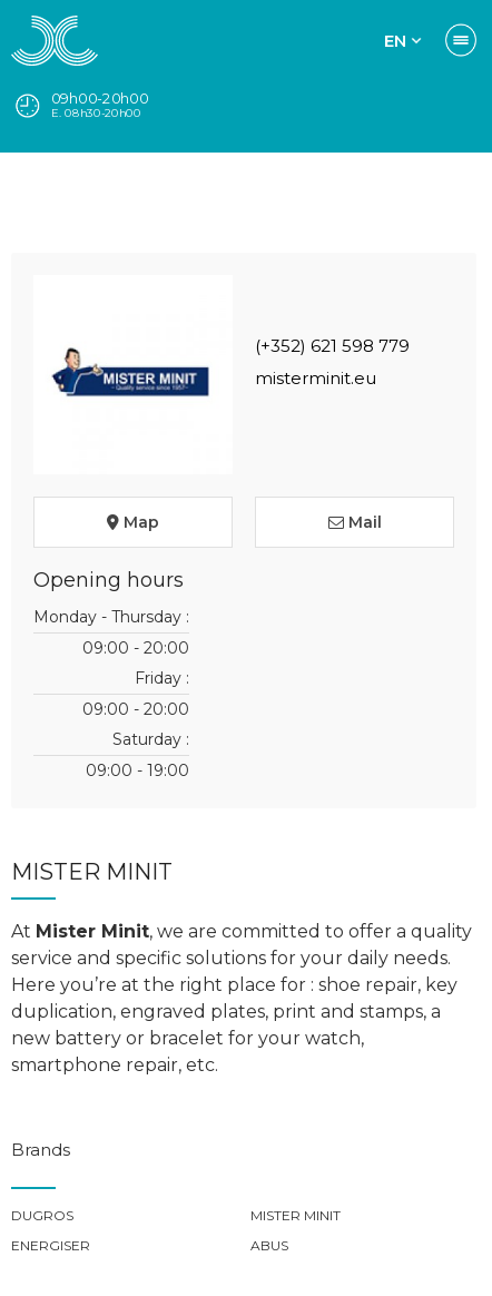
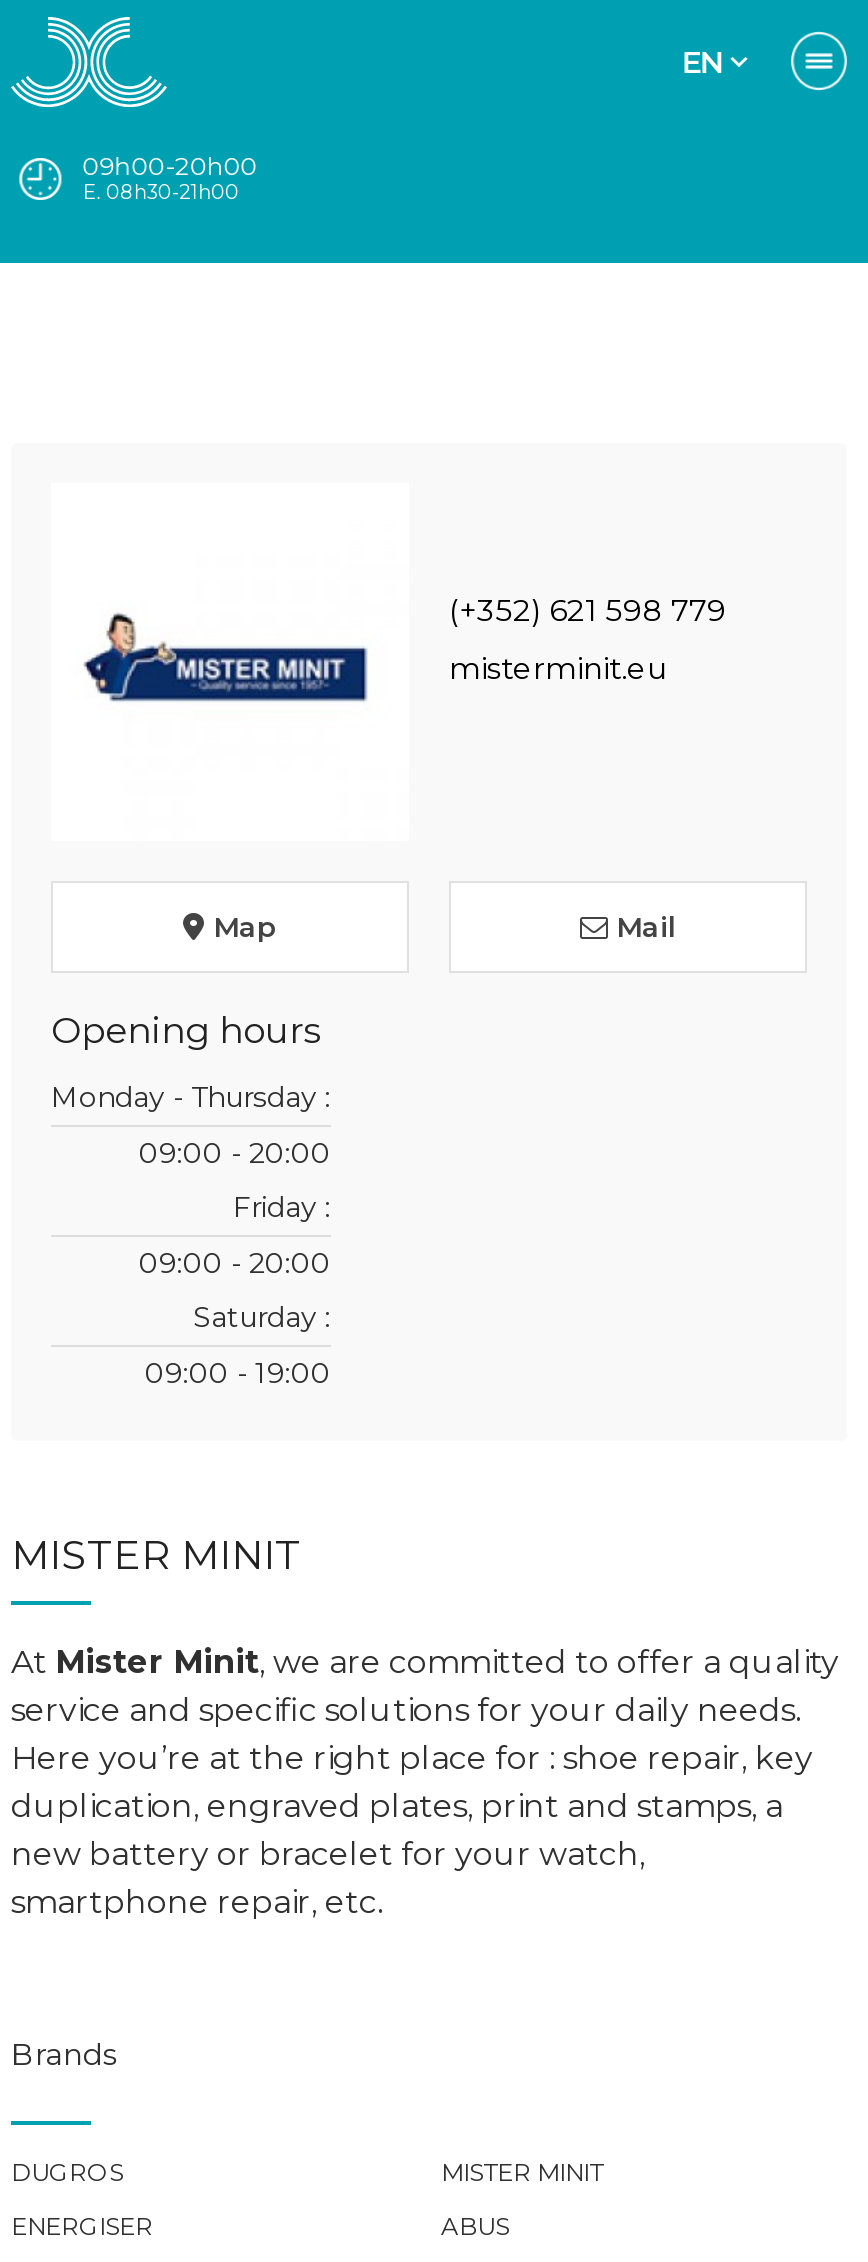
- E. 08h30-20h00
+ E. 08h30-21h00
